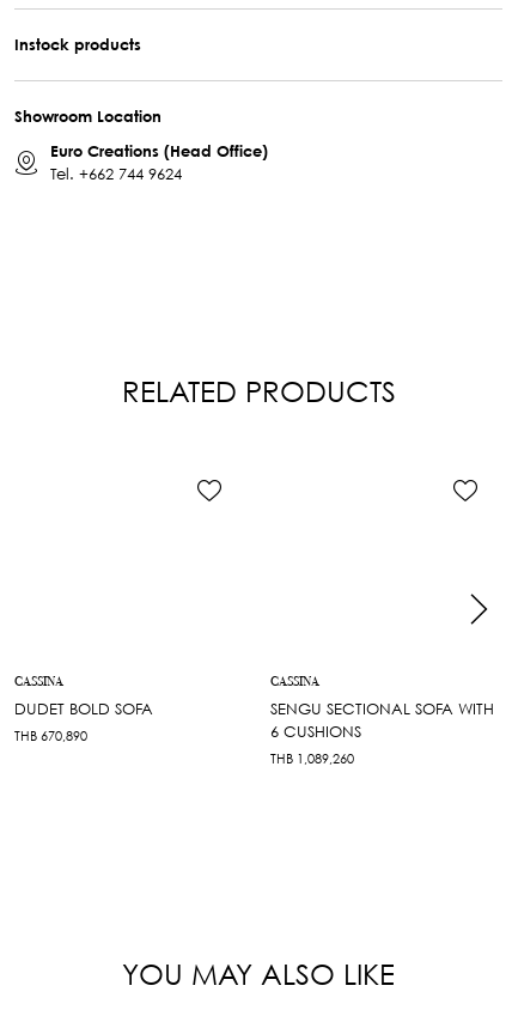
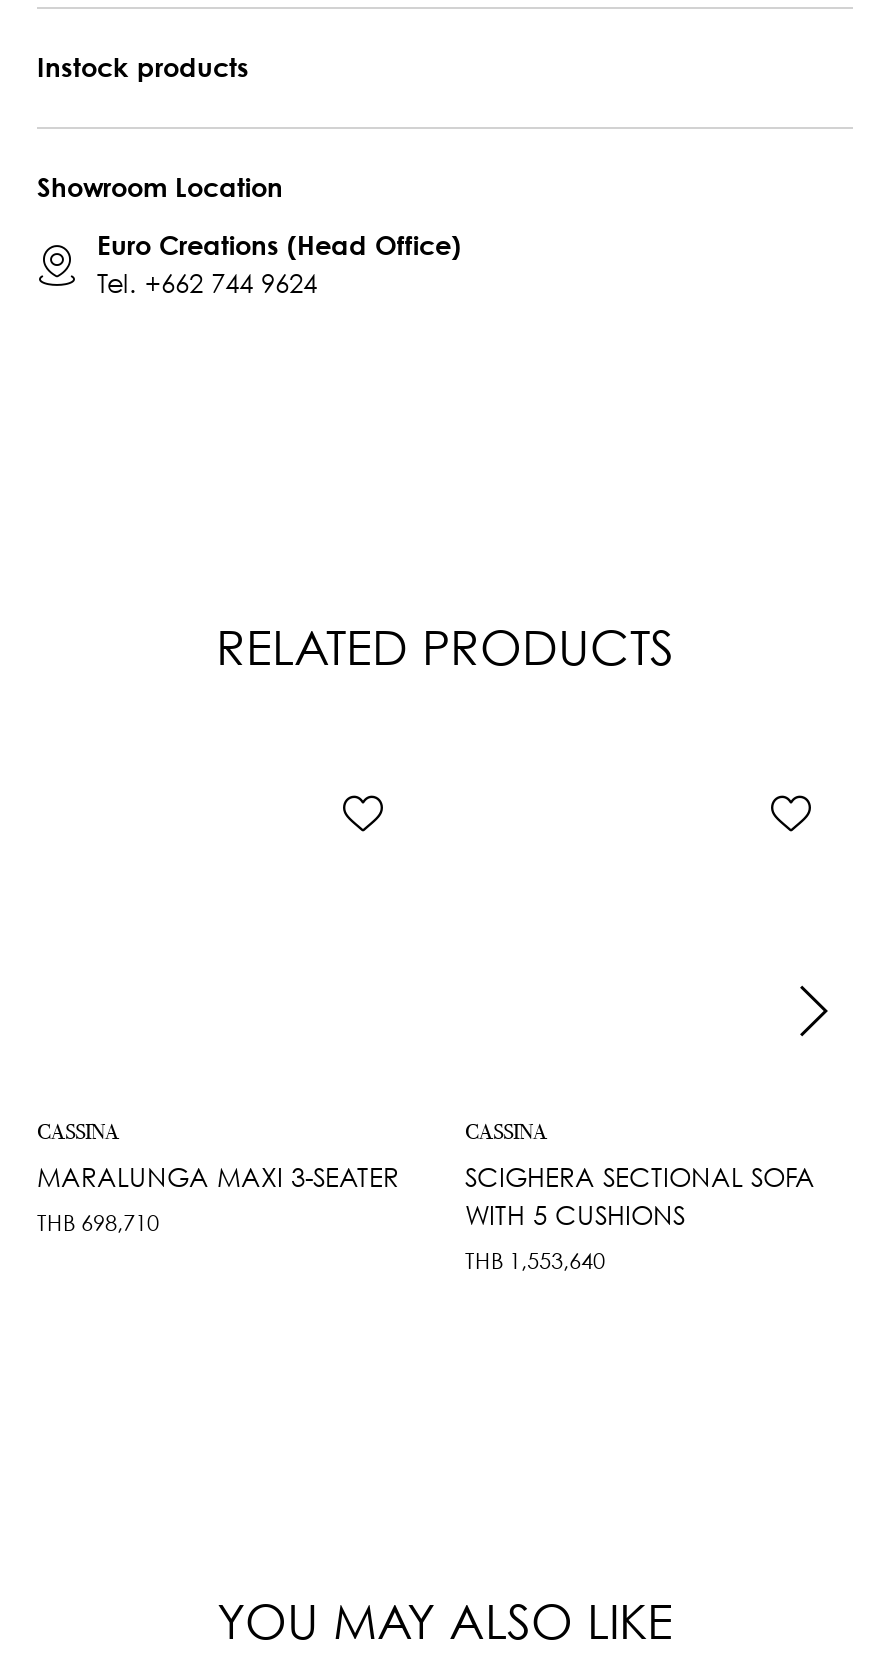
- DUDET BOLD SOFA
+ MARALUNGA MAXI 3-SEATER

- SENGU SECTIONAL SOFA WITH
- 6 CUSHIONS
+ SCIGHERA SECTIONAL SOFA
+ WITH 5 CUSHIONS

- THB 670,890
+ THB 698,710

- THB 1,089,260
+ THB 1,553,640
